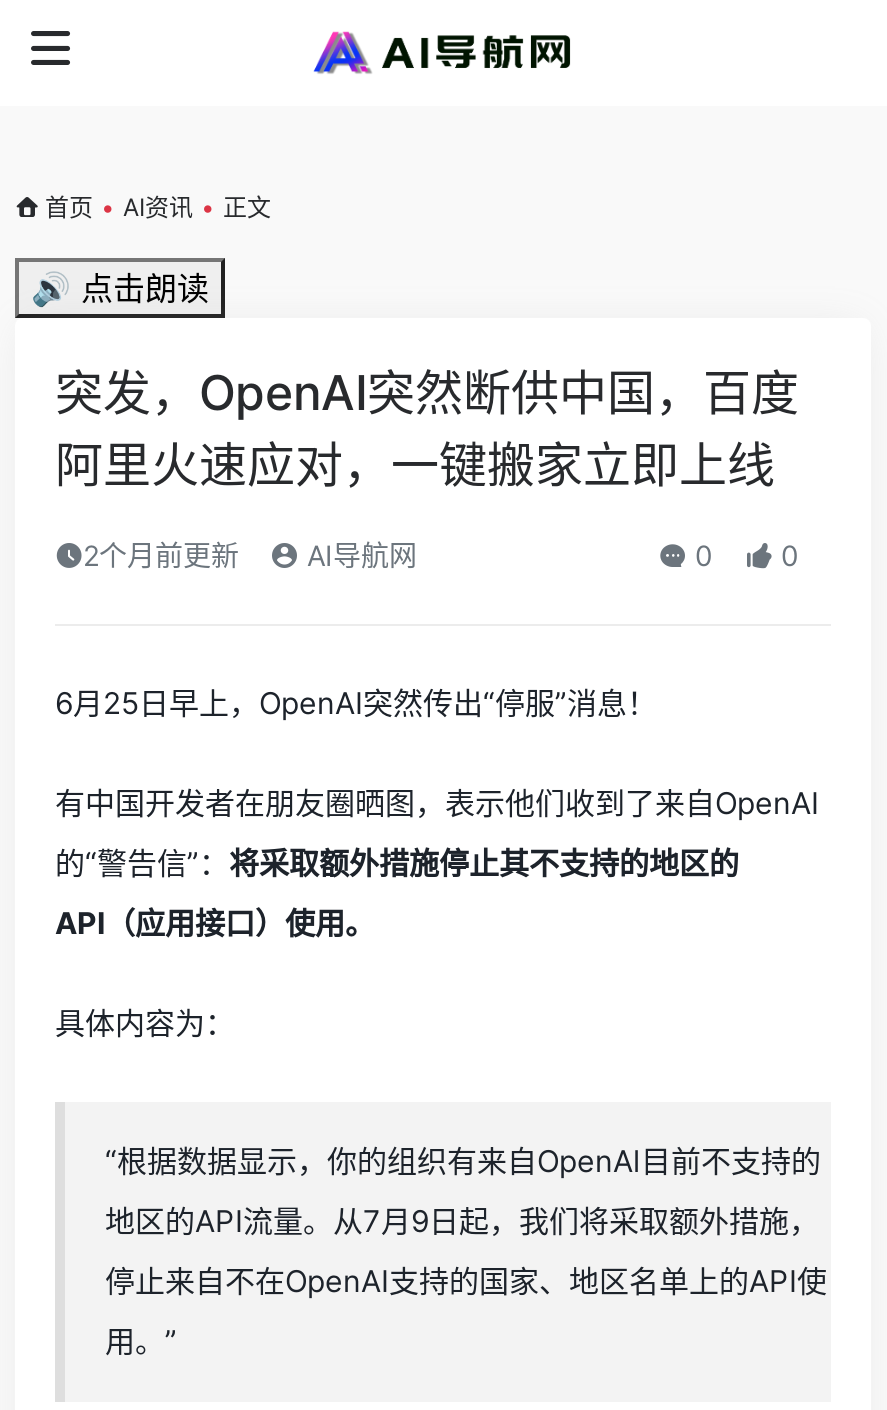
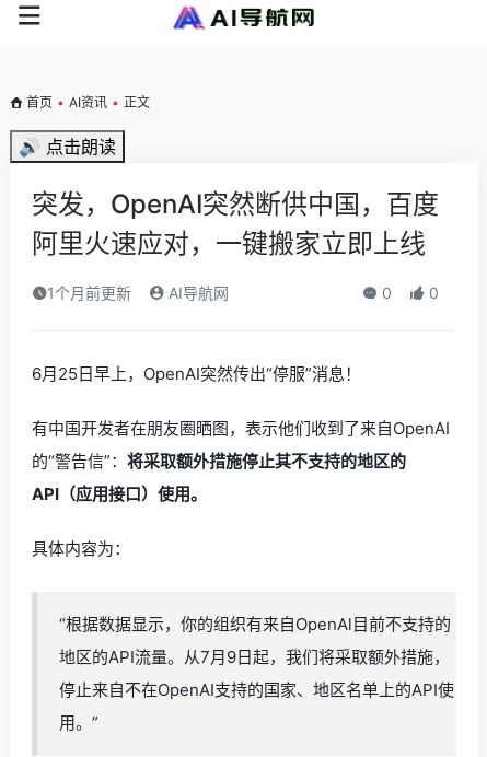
- 2个月前更新 AI导航网
+ 1个月前更新 AI导航网
